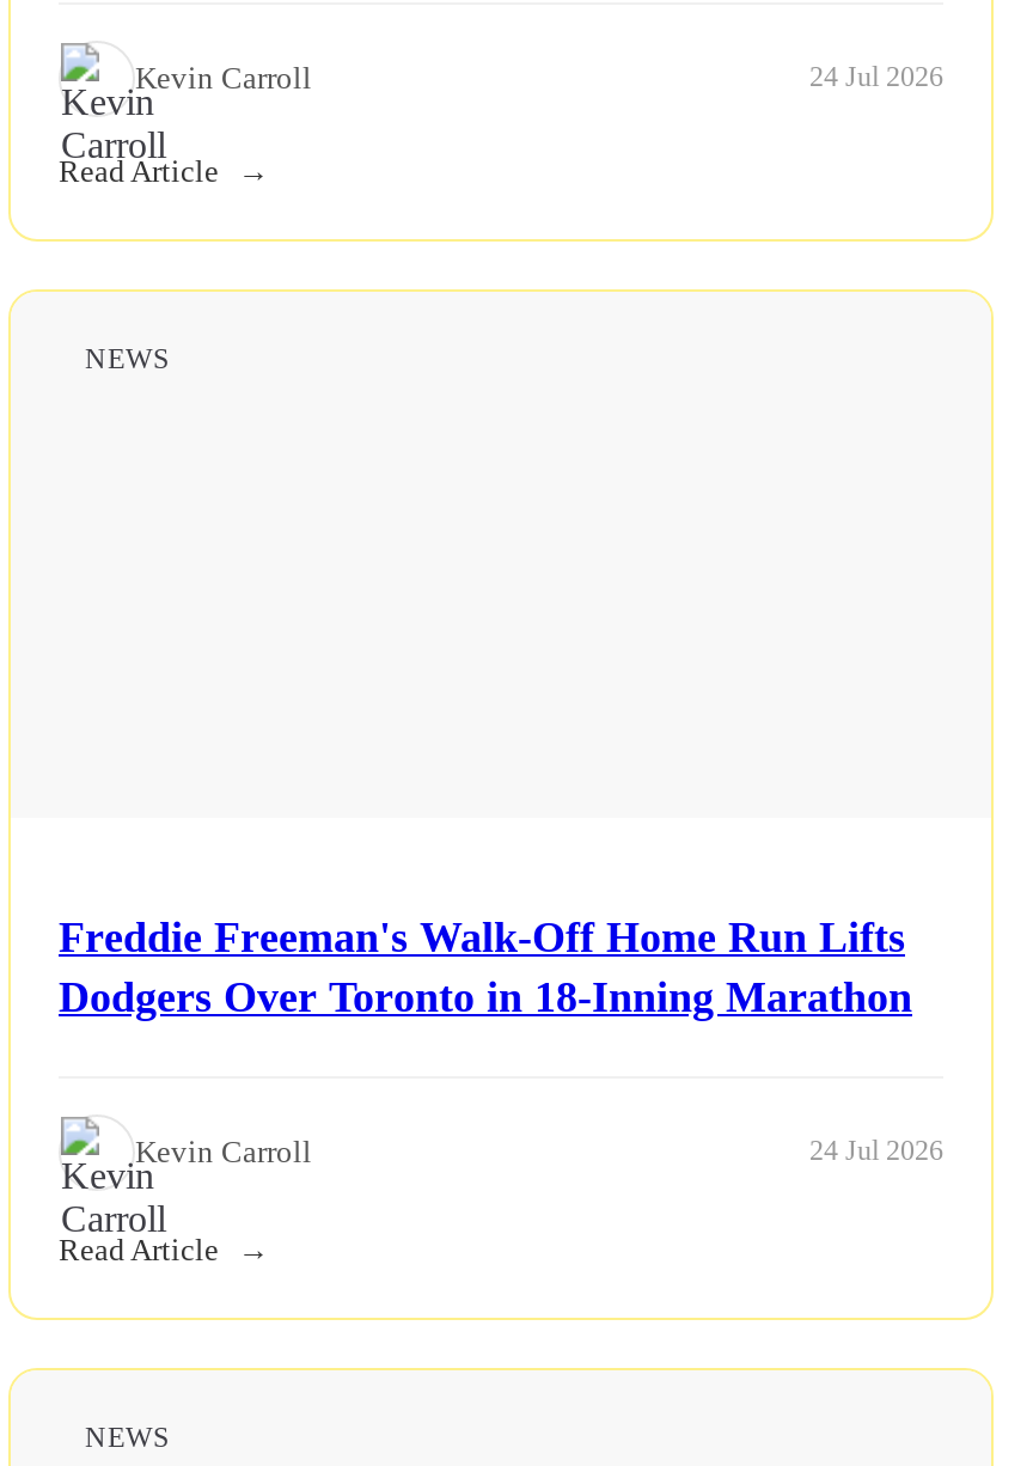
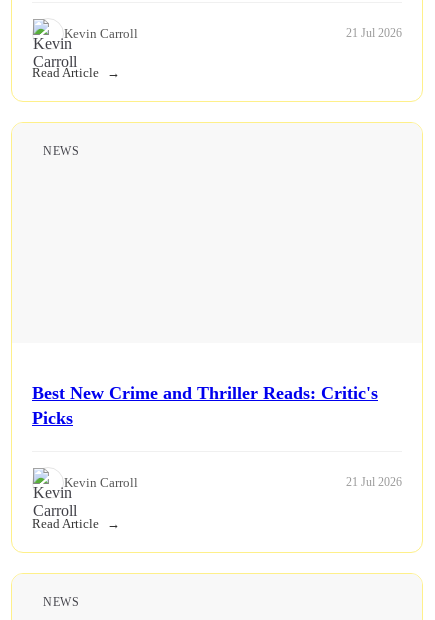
- 24 Jul 2026
+ 21 Jul 2026

- Freddie Freeman's Walk-Off Home Run Lifts
- Dodgers Over Toronto in 18-Inning Marathon
+ Best New Crime and Thriller Reads: Critic's
+ Picks

- 24 Jul 2026
+ 21 Jul 2026
